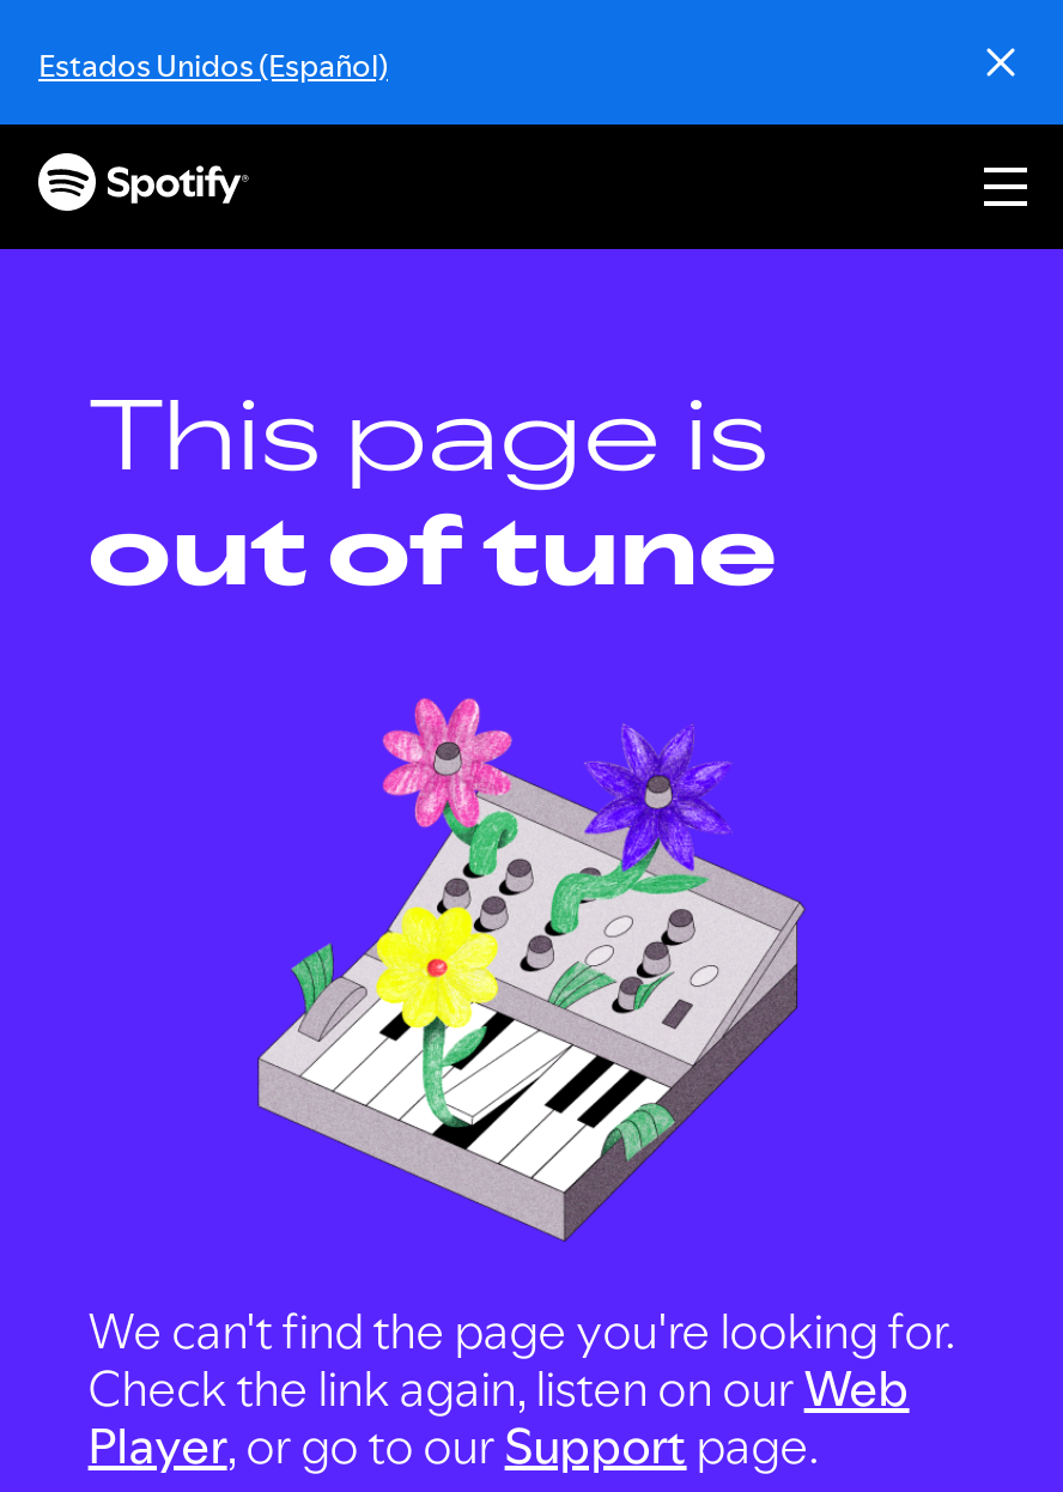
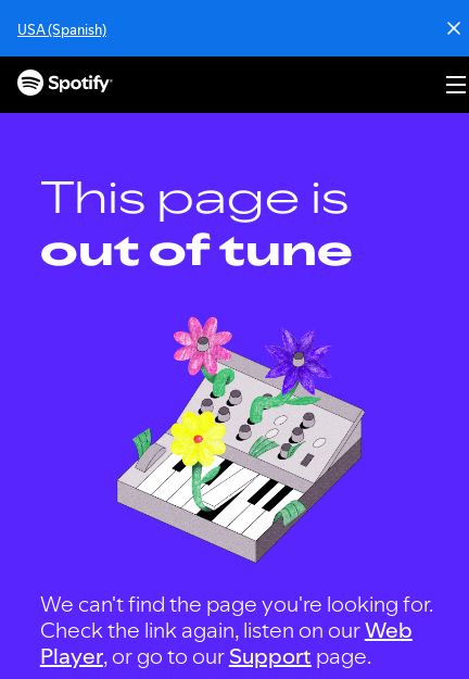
- Estados Unidos (Español)
+ USA (Spanish)
